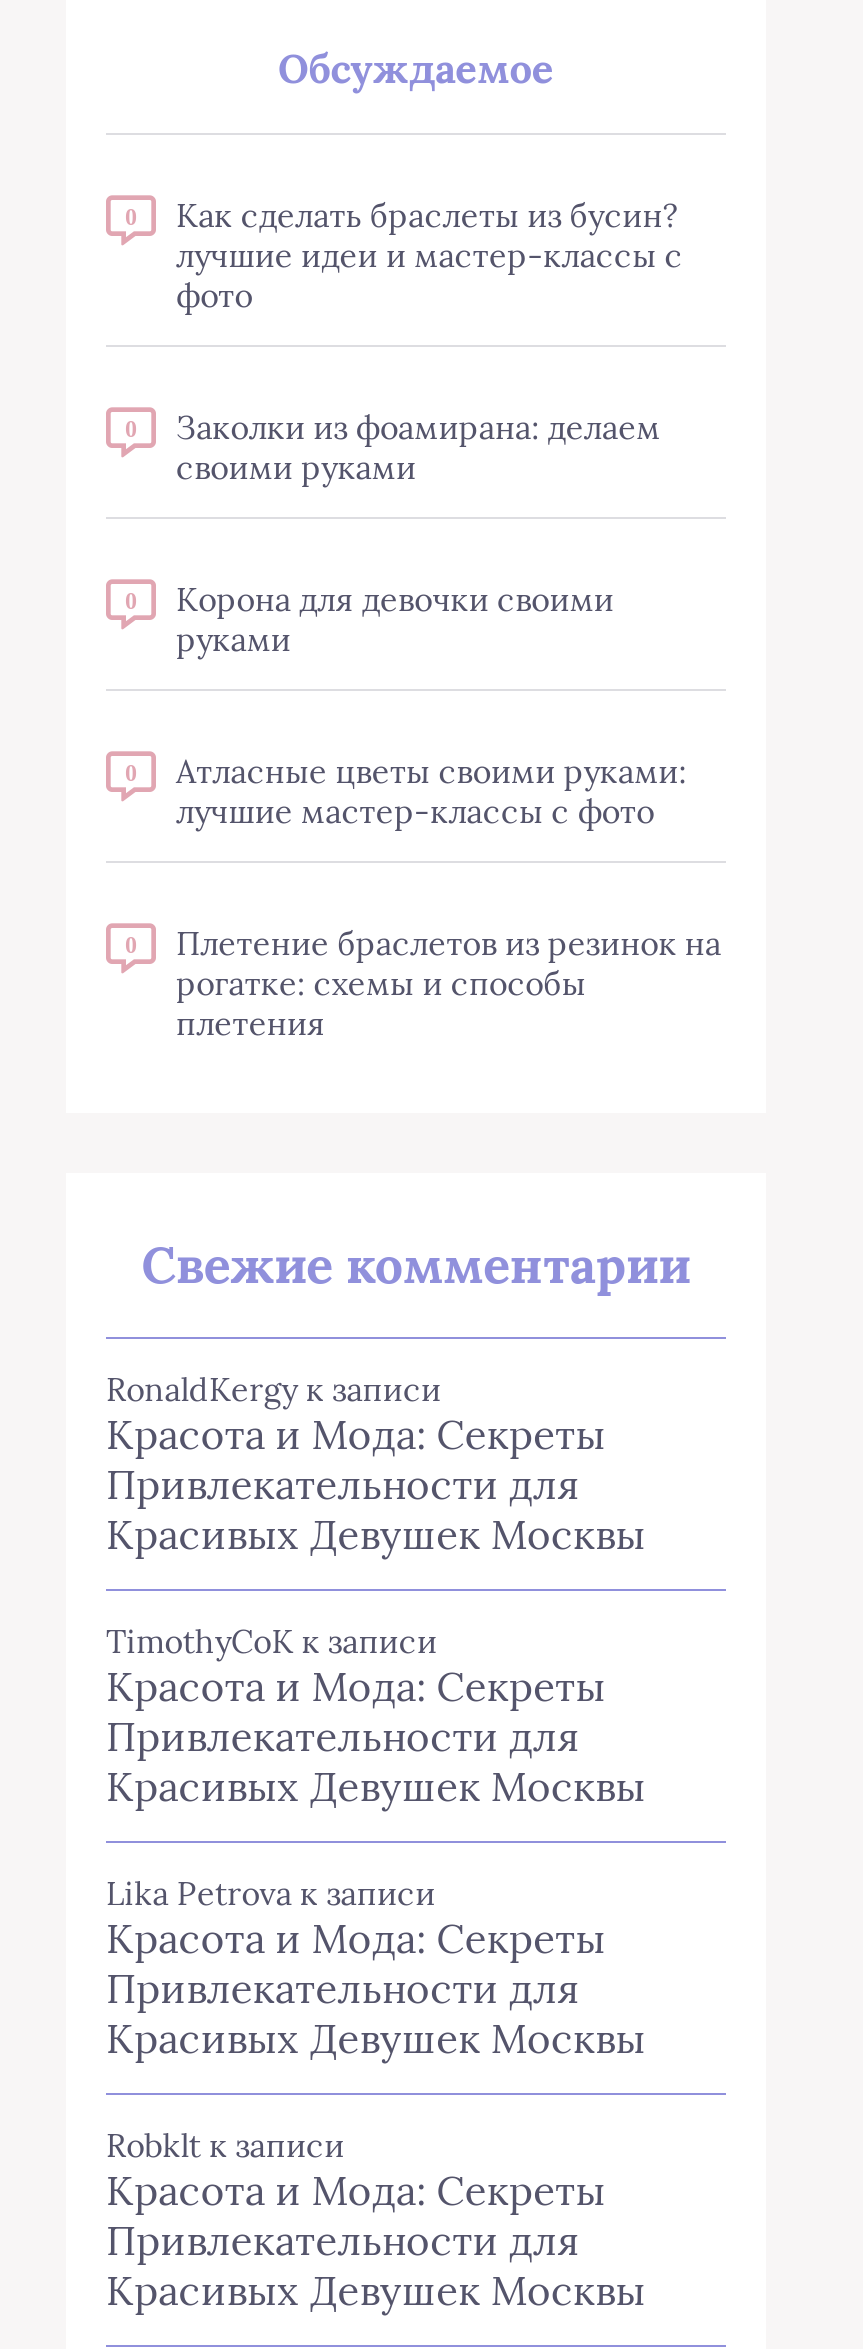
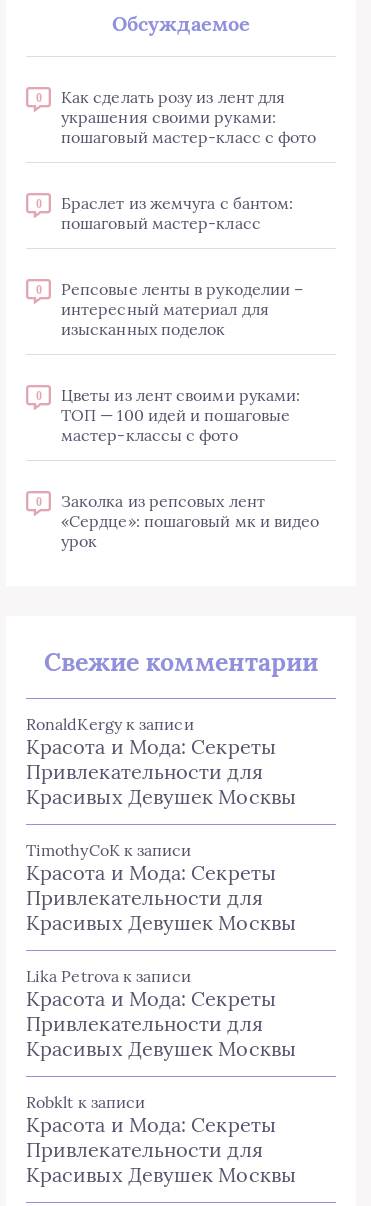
- Как сделать браслеты из бусин?
- лучшие идеи и мастер-классы с
- фото
+ Как сделать розу из лент для
+ украшения своими руками:
+ пошаговый мастер-класс с фото

- Заколки из фоамирана: делаем
- своими руками
+ Браслет из жемчуга с бантом:
+ пошаговый мастер-класс

- Корона для девочки своими
- руками
+ Репсовые ленты в рукоделии –
+ интересный материал для
+ изысканных поделок

- Атласные цветы своими руками:
- лучшие мастер-классы с фото
+ Цветы из лент своими руками:
+ ТОП — 100 идей и пошаговые
+ мастер-классы с фото

- Плетение браслетов из резинок на
- рогатке: схемы и способы
- плетения
+ Заколка из репсовых лент
+ «Сердце»: пошаговый мк и видео
+ урок
